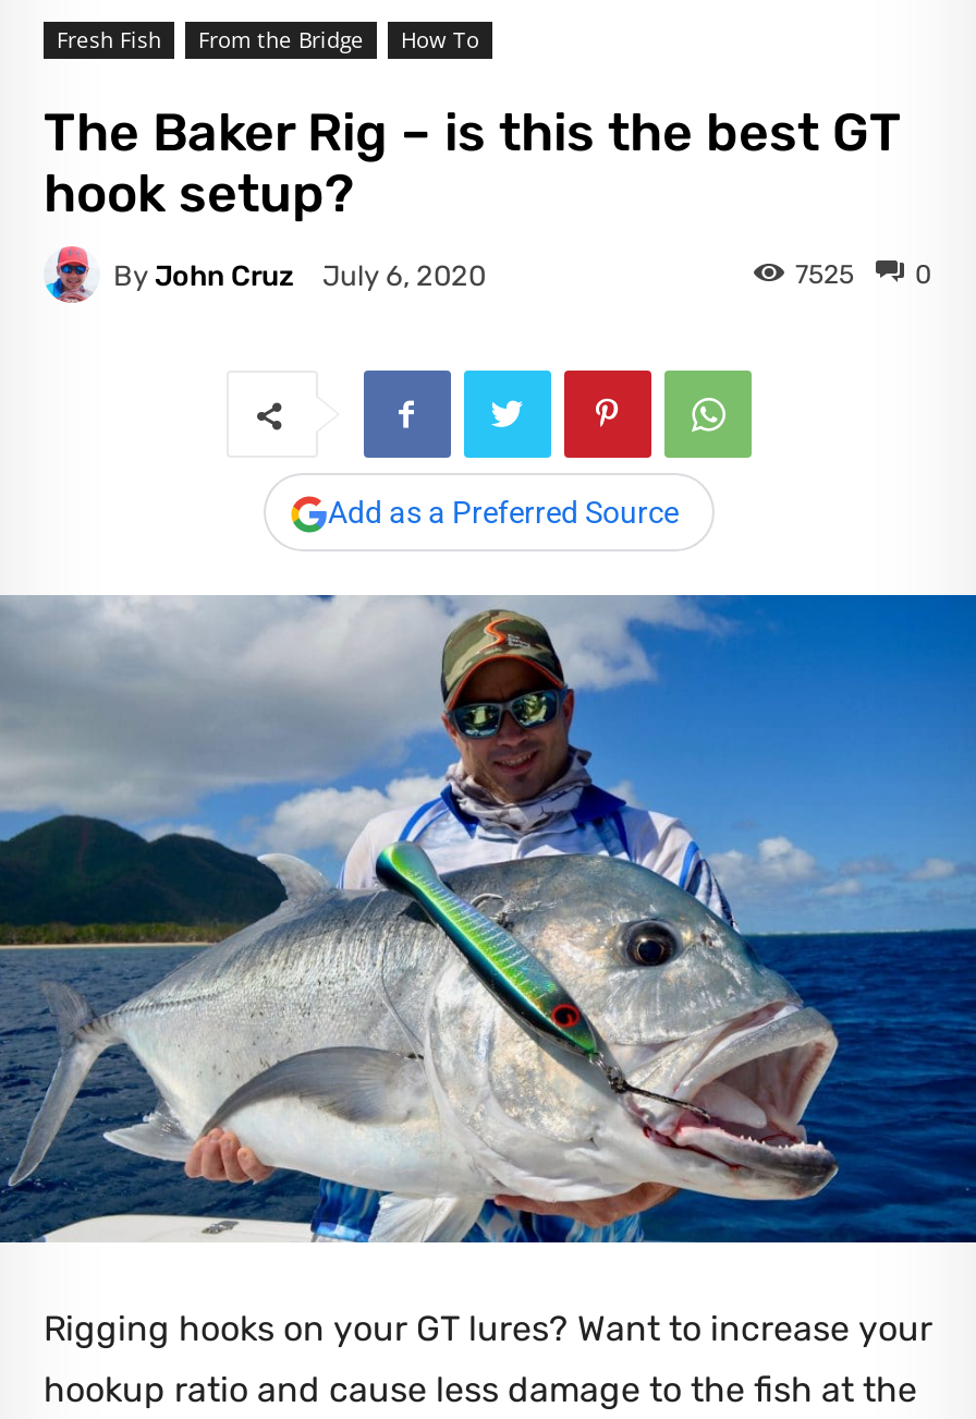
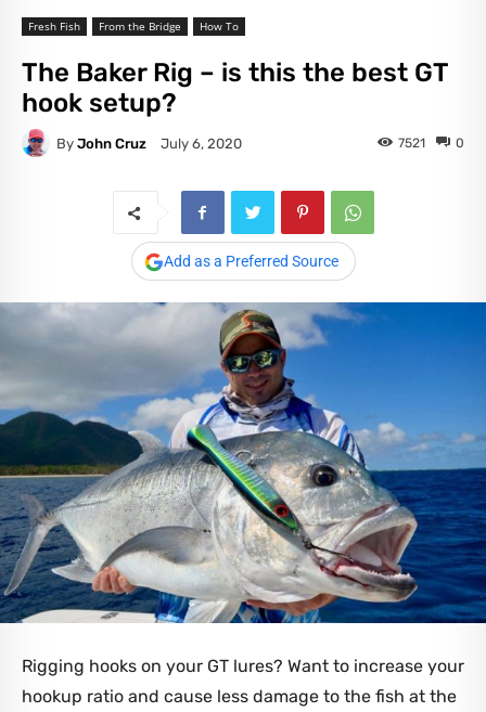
- 7525 0
+ 7521 0
